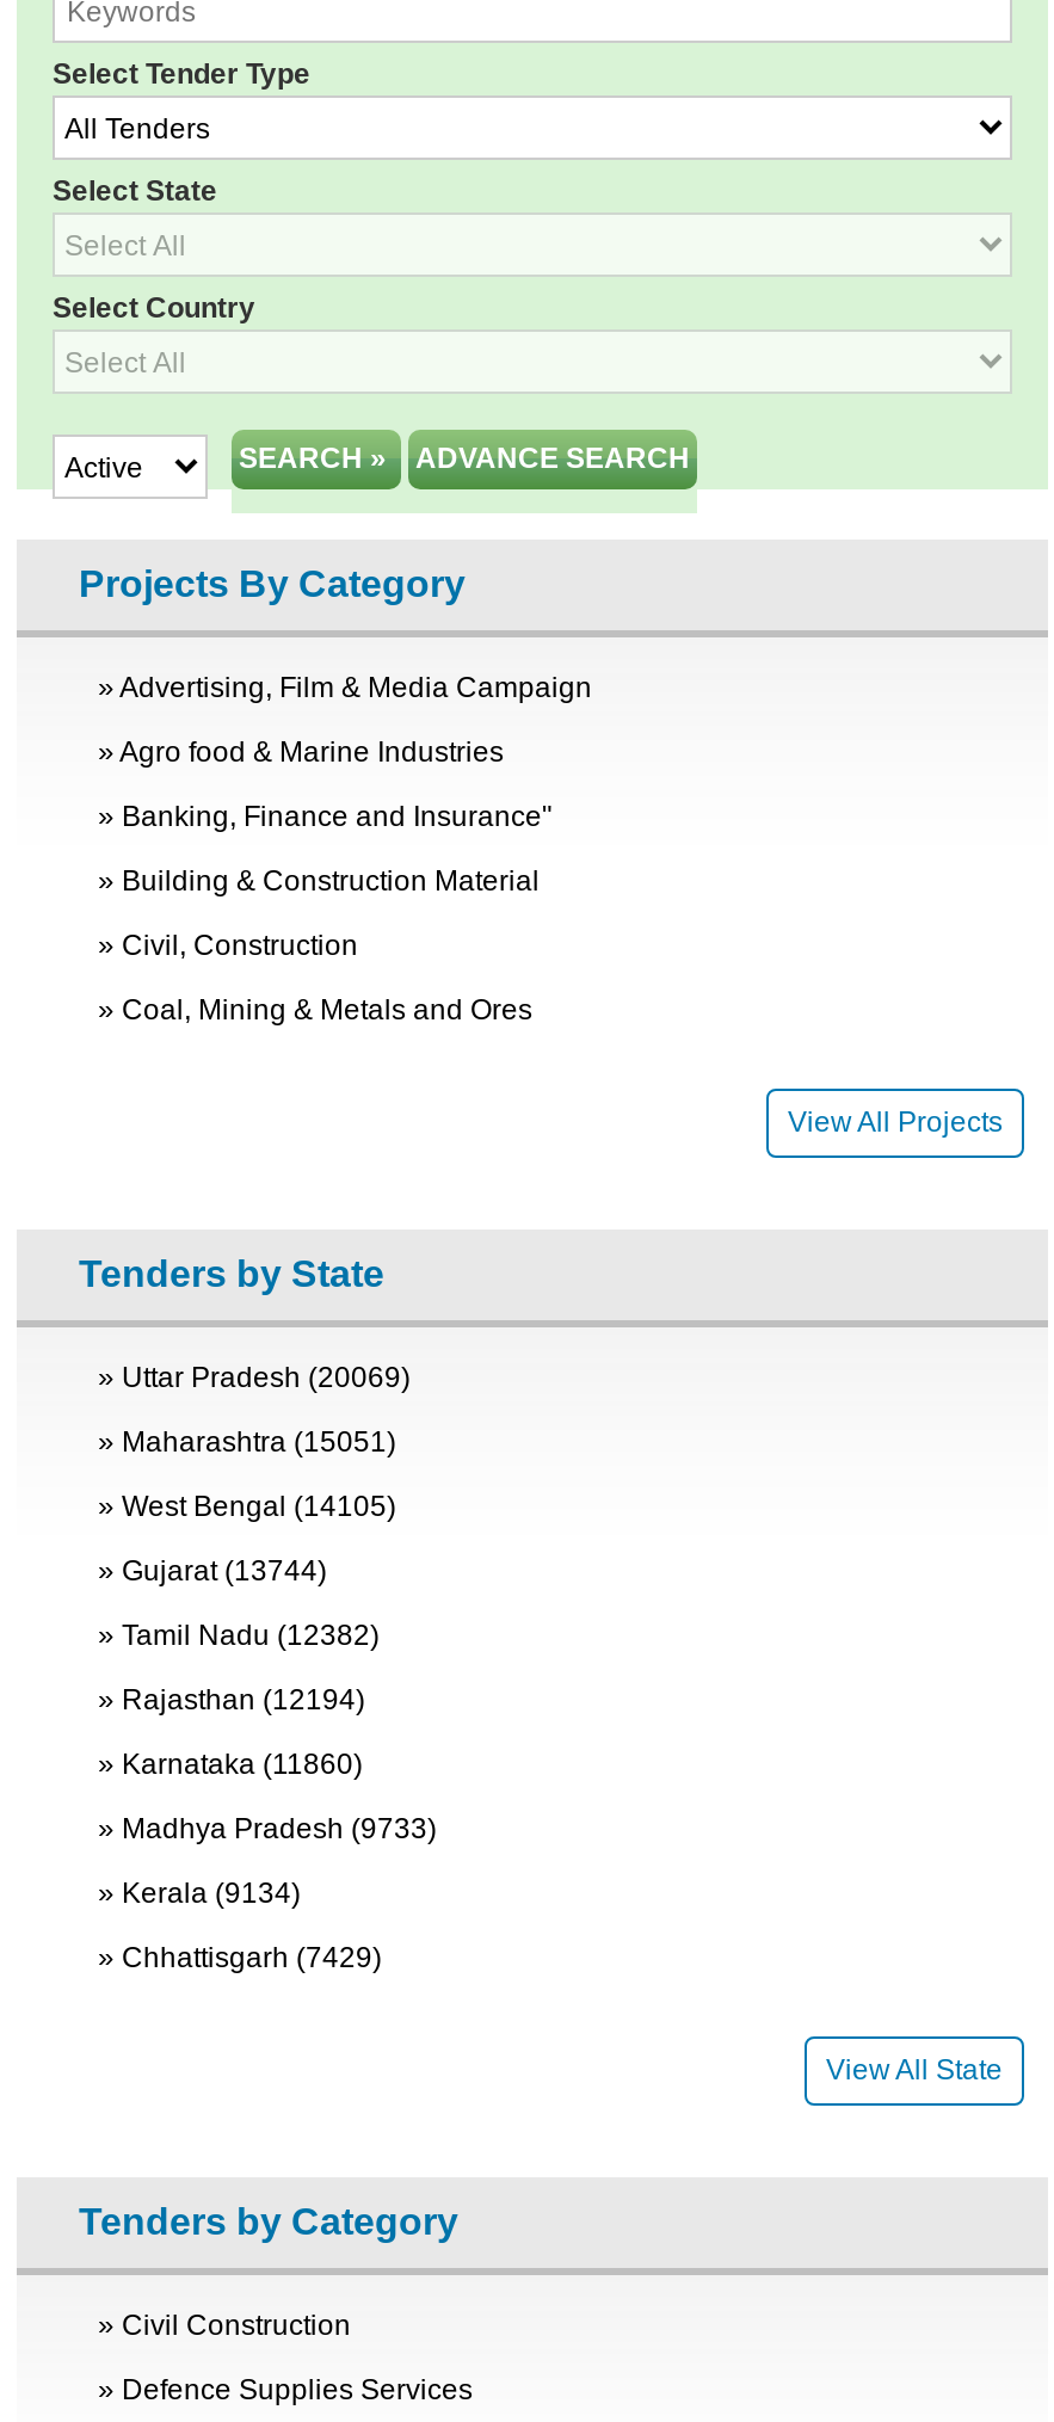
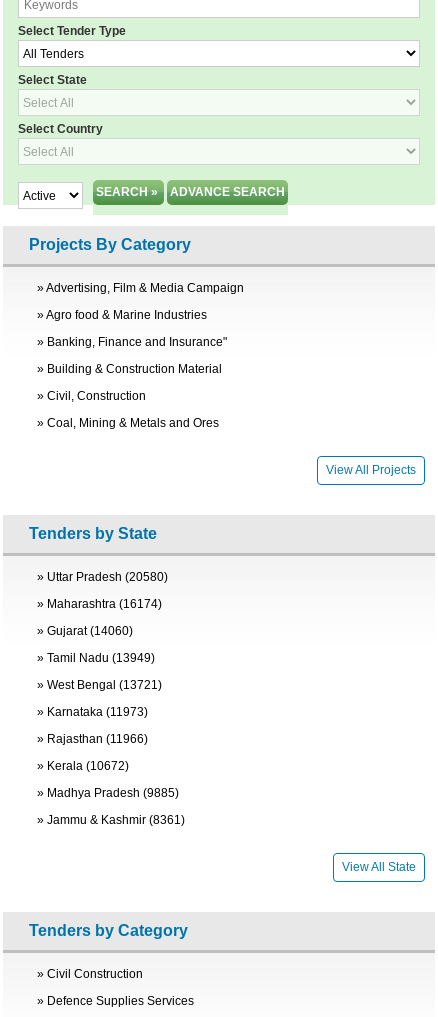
- » Uttar Pradesh (20069)
+ » Uttar Pradesh (20580)

- » Maharashtra (15051)
+ » Maharashtra (16174)

- » West Bengal (14105)
+ » Gujarat (14060)

- » Gujarat (13744)
+ » Tamil Nadu (13949)

- » Tamil Nadu (12382)
+ » West Bengal (13721)

- » Rajasthan (12194)
+ » Karnataka (11973)

- » Karnataka (11860)
+ » Rajasthan (11966)

- » Madhya Pradesh (9733)
+ » Kerala (10672)

- » Kerala (9134)
+ » Madhya Pradesh (9885)

- » Chhattisgarh (7429)
+ » Jammu & Kashmir (8361)
